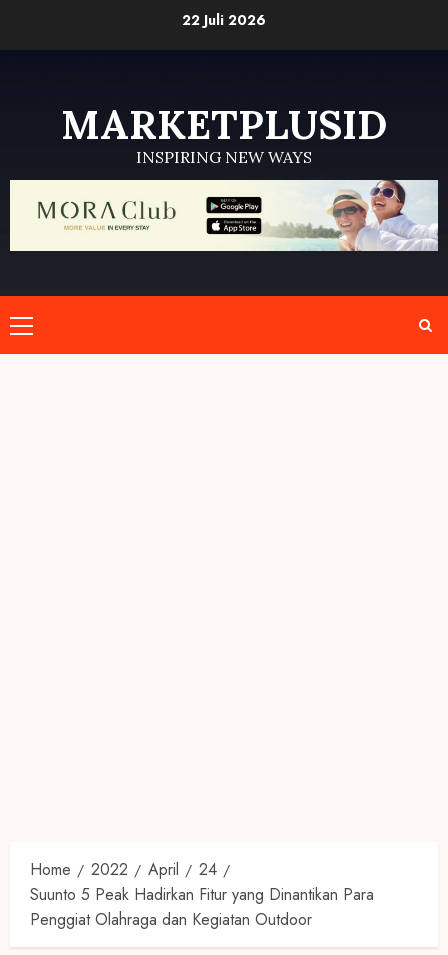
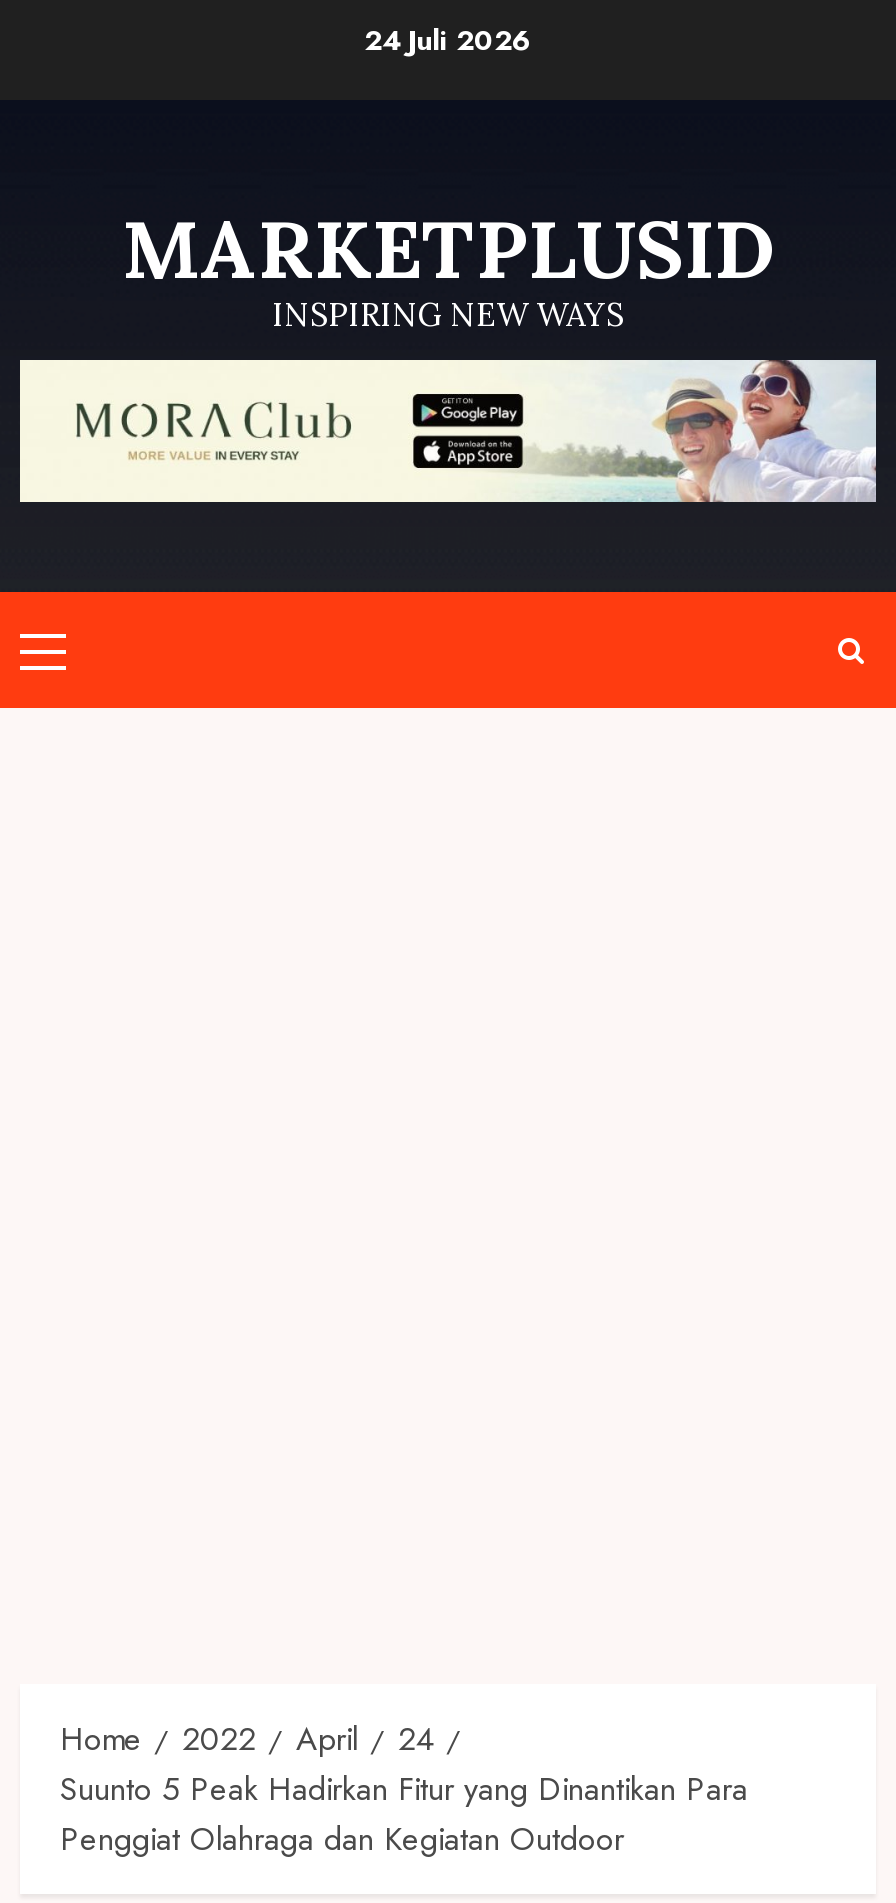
- 22 Juli 2026
+ 24 Juli 2026
